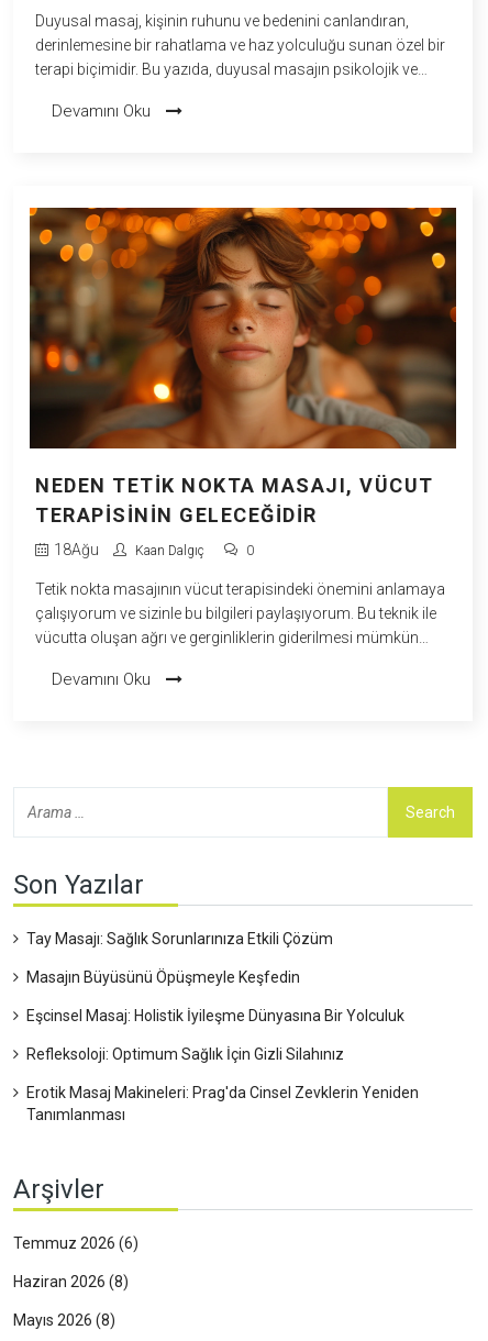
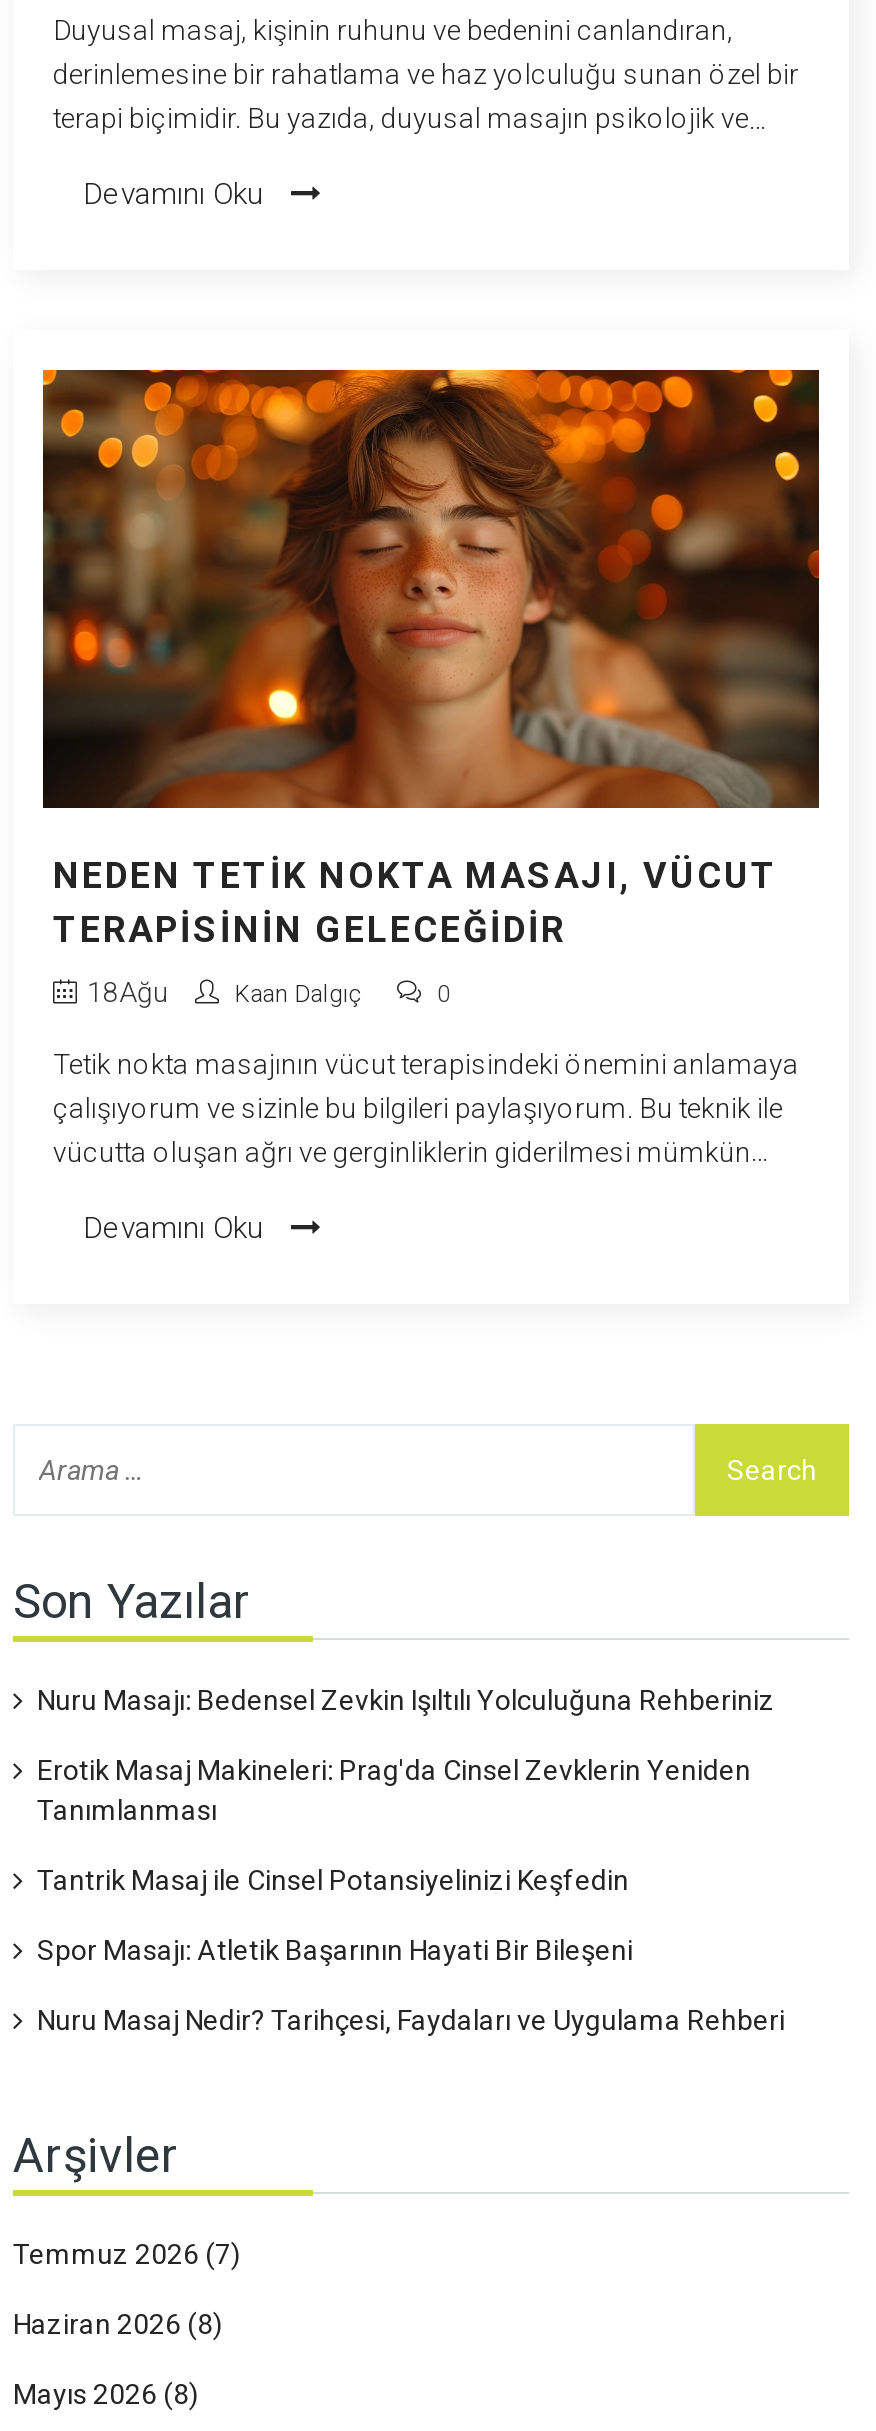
- Tay Masajı: Sağlık Sorunlarınıza Etkili Çözüm
- Masajın Büyüsünü Öpüşmeyle Keşfedin
- Eşcinsel Masaj: Holistik İyileşme Dünyasına Bir Yolculuk
- Refleksoloji: Optimum Sağlık İçin Gizli Silahınız
+ Nuru Masajı: Bedensel Zevkin Işıltılı Yolculuğuna Rehberiniz

moved up: Erotik Masaj Makineleri: Prag'da Cinsel Zevklerin Yeniden | Tanımlanması

+ Tantrik Masaj ile Cinsel Potansiyelinizi Keşfedin
+ Spor Masajı: Atletik Başarının Hayati Bir Bileşeni
+ Nuru Masaj Nedir? Tarihçesi, Faydaları ve Uygulama Rehberi

- Temmuz 2026 (6)
+ Temmuz 2026 (7)
